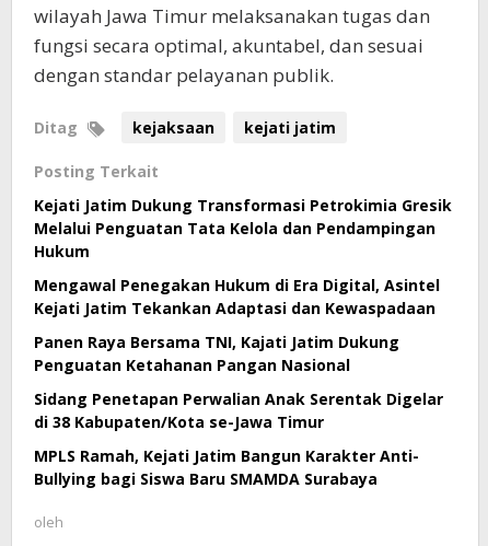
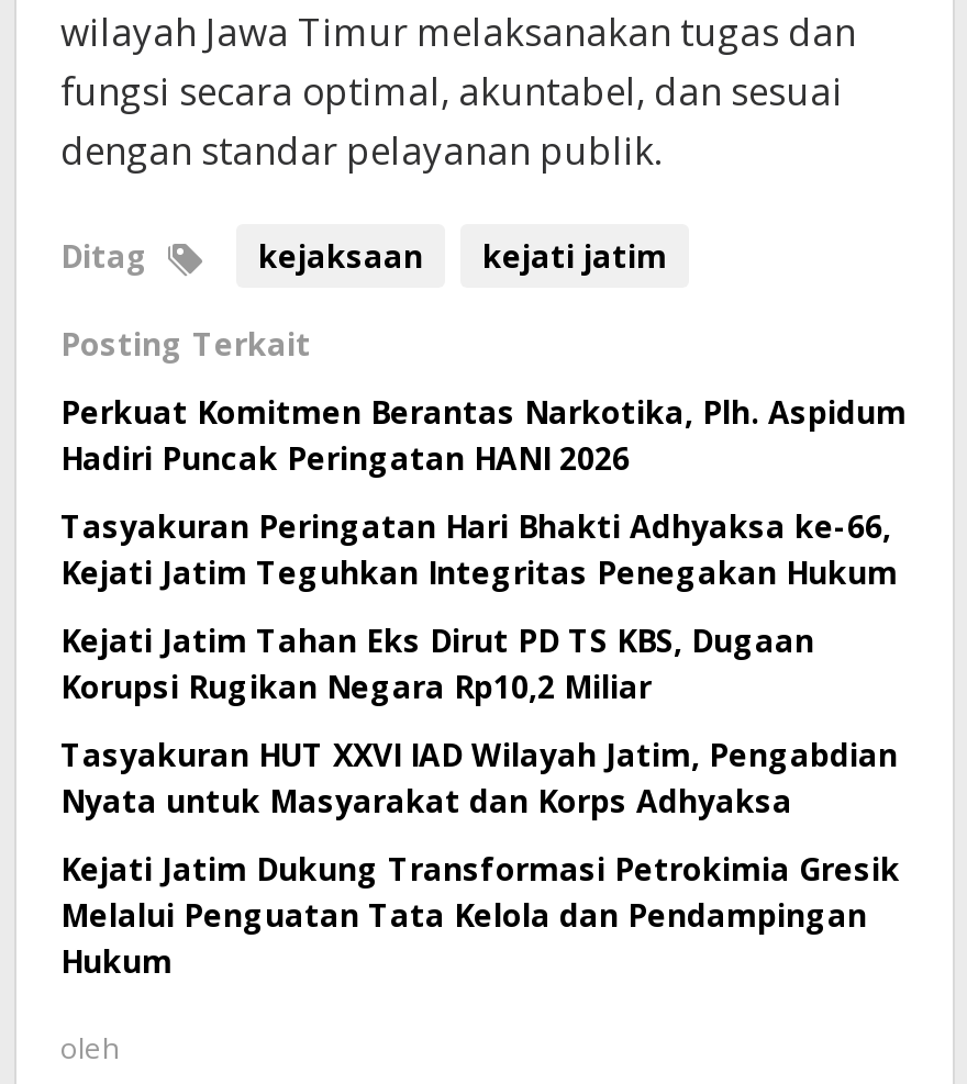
+ Perkuat Komitmen Berantas Narkotika, Plh. Aspidum
+ Hadiri Puncak Peringatan HANI 2026
+ Tasyakuran Peringatan Hari Bhakti Adhyaksa ke-66,
+ Kejati Jatim Teguhkan Integritas Penegakan Hukum
+ Kejati Jatim Tahan Eks Dirut PD TS KBS, Dugaan
+ Korupsi Rugikan Negara Rp10,2 Miliar
+ Tasyakuran HUT XXVI IAD Wilayah Jatim, Pengabdian
+ Nyata untuk Masyarakat dan Korps Adhyaksa

moved down: Kejati Jatim Dukung Transformasi Petrokimia Gresik | Melalui Penguatan Tata Kelola dan Pendampingan | Hukum

- Mengawal Penegakan Hukum di Era Digital, Asintel
- Kejati Jatim Tekankan Adaptasi dan Kewaspadaan
- Panen Raya Bersama TNI, Kajati Jatim Dukung
- Penguatan Ketahanan Pangan Nasional
- Sidang Penetapan Perwalian Anak Serentak Digelar
- di 38 Kabupaten/Kota se-Jawa Timur
- MPLS Ramah, Kejati Jatim Bangun Karakter Anti-
- Bullying bagi Siswa Baru SMAMDA Surabaya
